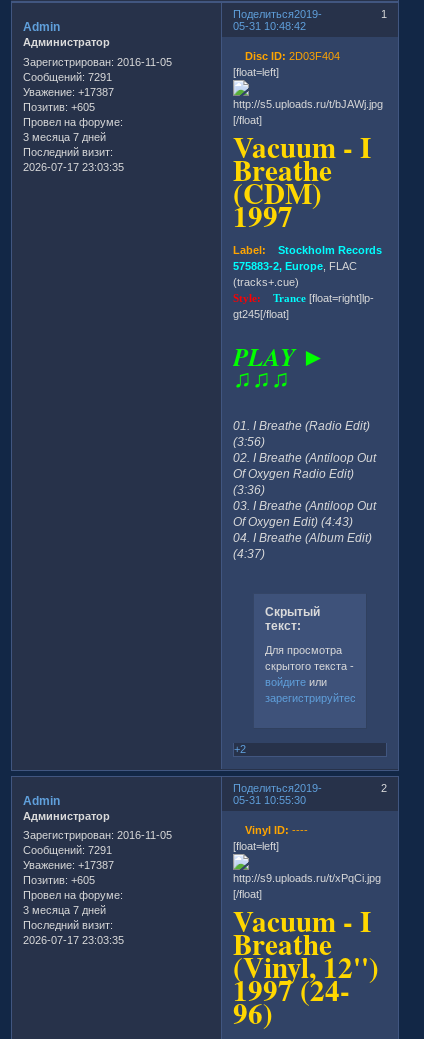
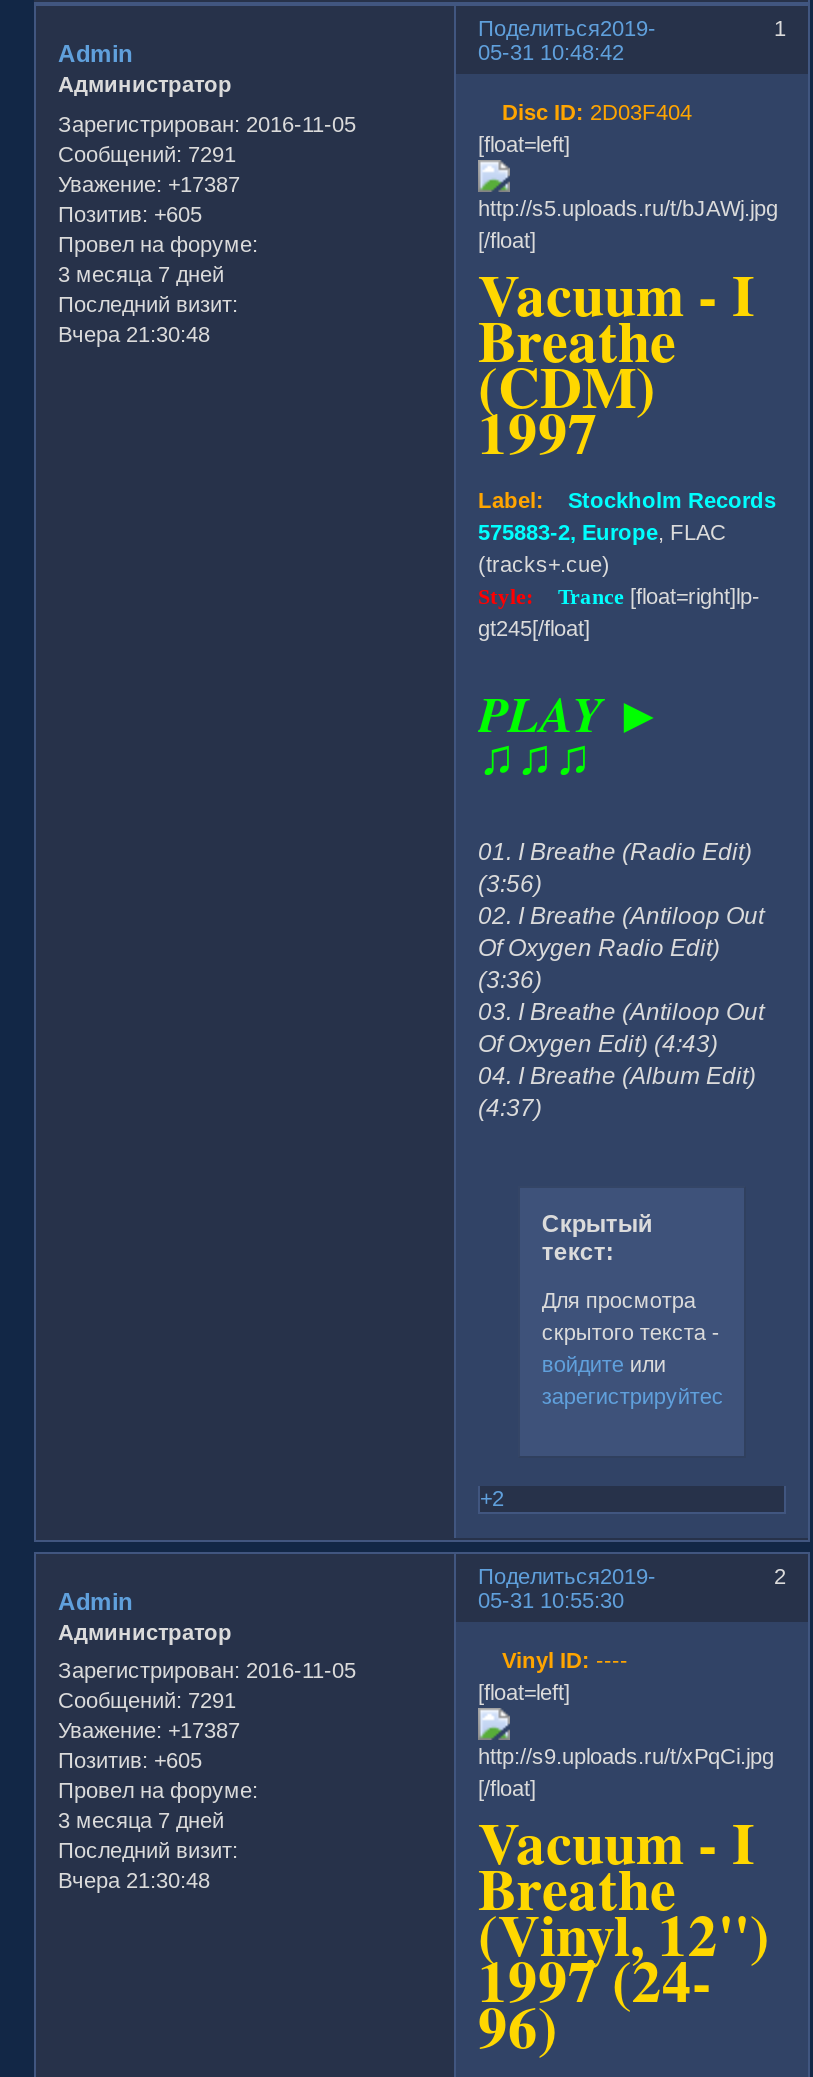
- 2026-07-17 23:03:35
+ Вчера 21:30:48

- 2026-07-17 23:03:35
+ Вчера 21:30:48
